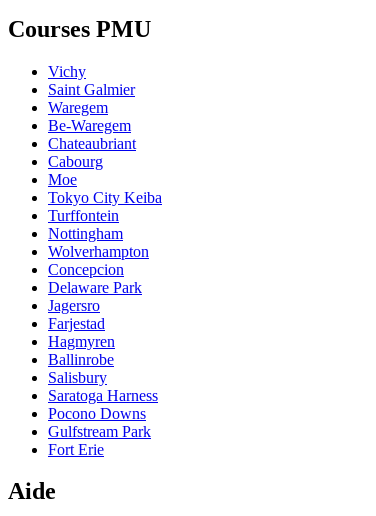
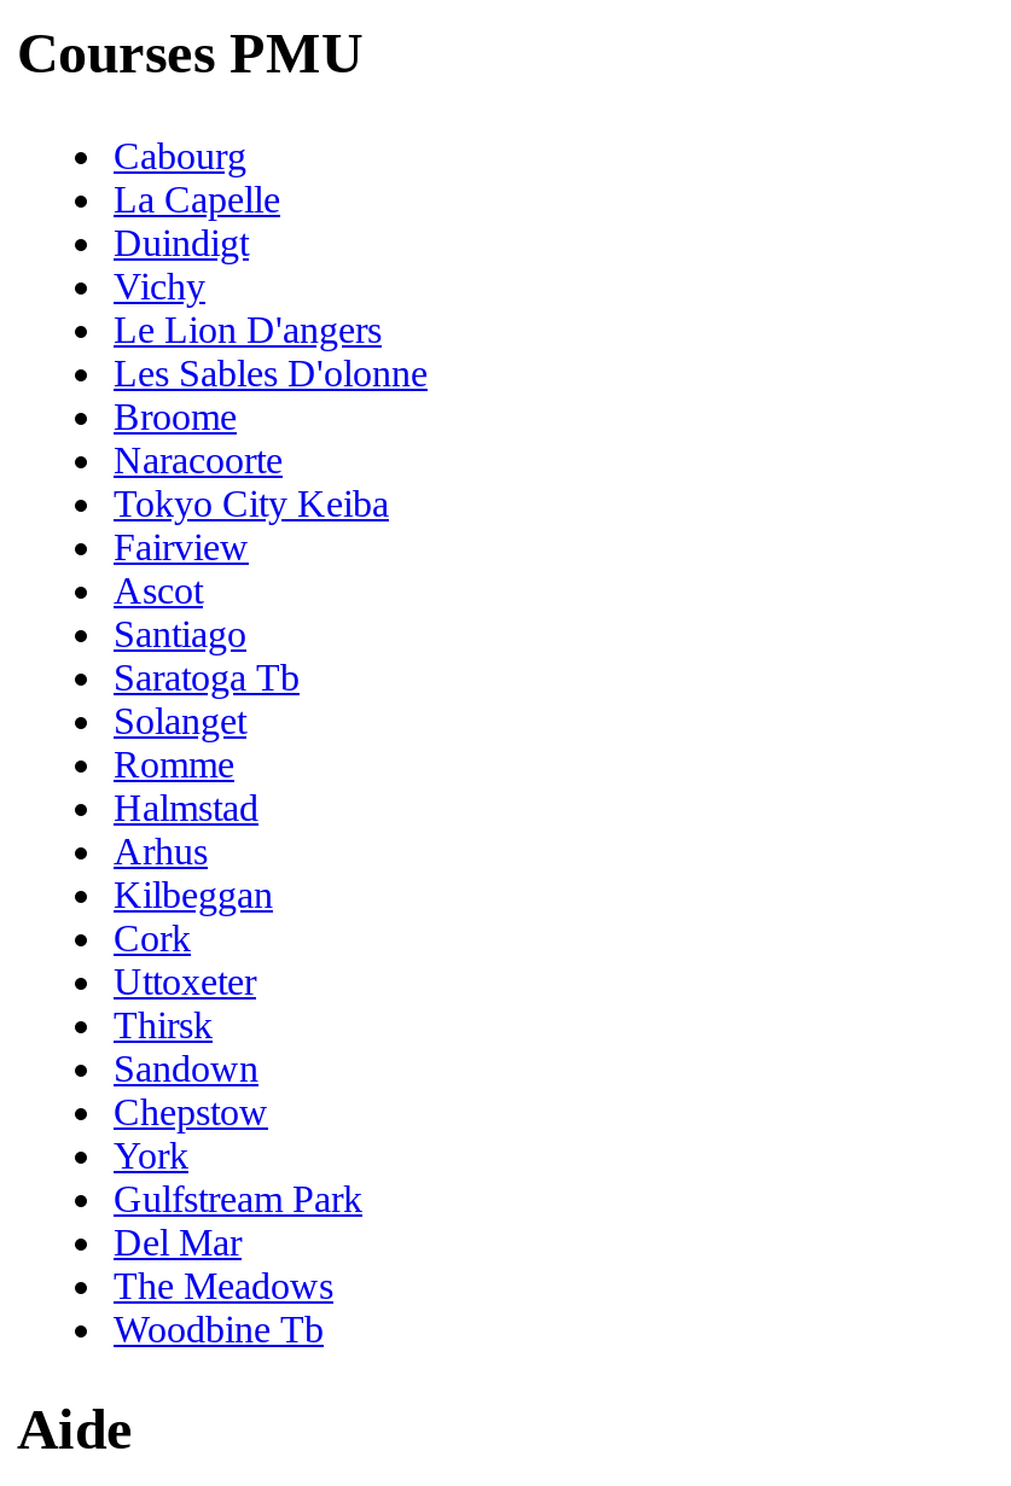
+ Cabourg
+ La Capelle
+ Duindigt

- Saint Galmier
- Waregem
- Be-Waregem
- Chateaubriant
- Cabourg
- Moe
+ Le Lion D'angers
+ Les Sables D'olonne
+ Broome
+ Naracoorte

- Turffontein
- Nottingham
- Wolverhampton
- Concepcion
- Delaware Park
- Jagersro
- Farjestad
- Hagmyren
- Ballinrobe
- Salisbury
- Saratoga Harness
- Pocono Downs
+ Fairview
+ Ascot
+ Santiago
+ Saratoga Tb
+ Solanget
+ Romme
+ Halmstad
+ Arhus
+ Kilbeggan
+ Cork
+ Uttoxeter
+ Thirsk
+ Sandown
+ Chepstow
+ York

- Fort Erie
+ Del Mar
+ The Meadows
+ Woodbine Tb
